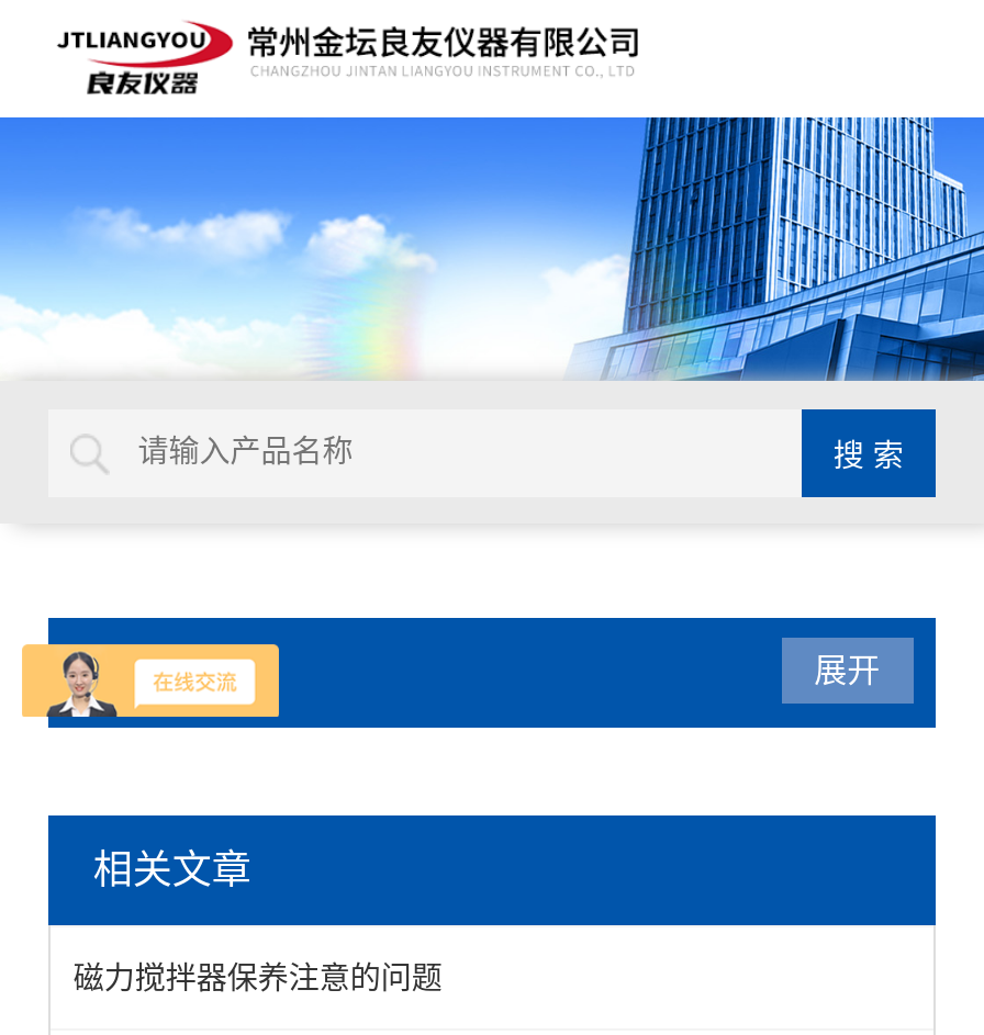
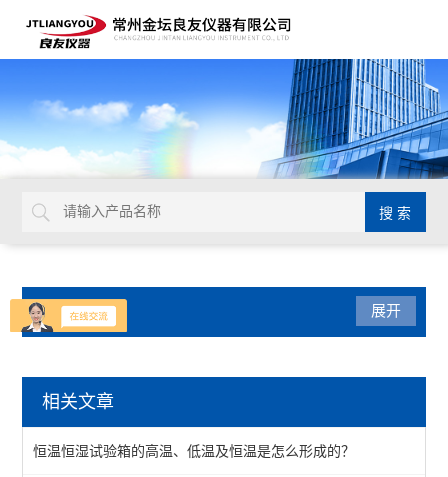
- 磁力搅拌器保养注意的问题
+ 恒温恒湿试验箱的高温、低温及恒温是怎么形成的？
